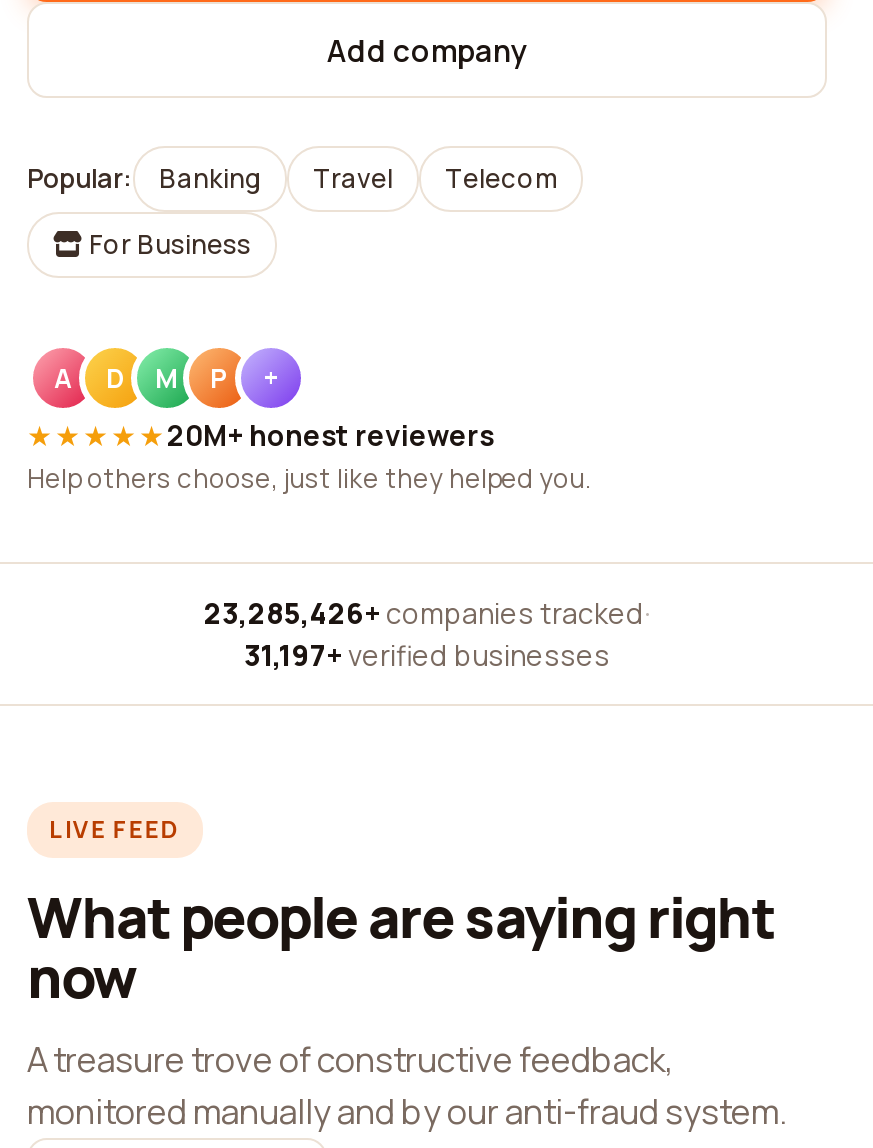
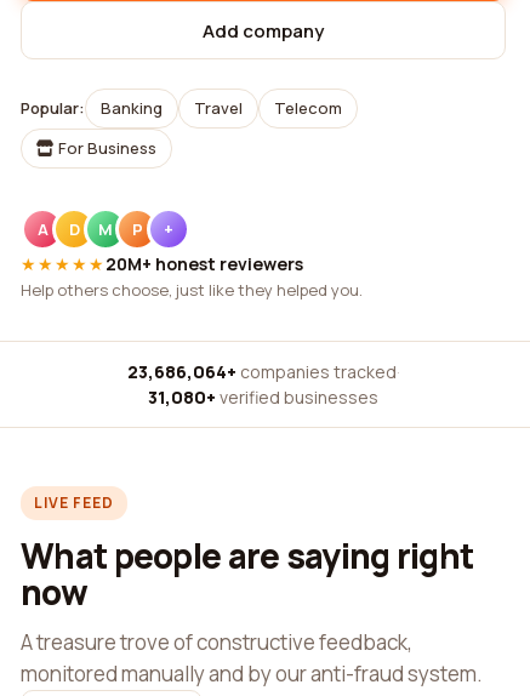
- 23,285,426+ companies tracked ·
+ 23,686,064+ companies tracked ·

- 31,197+ verified businesses
+ 31,080+ verified businesses
